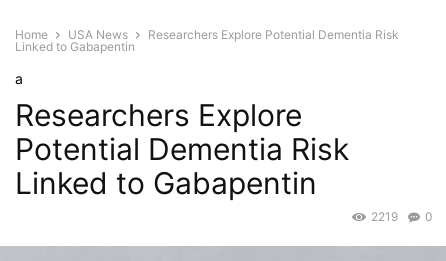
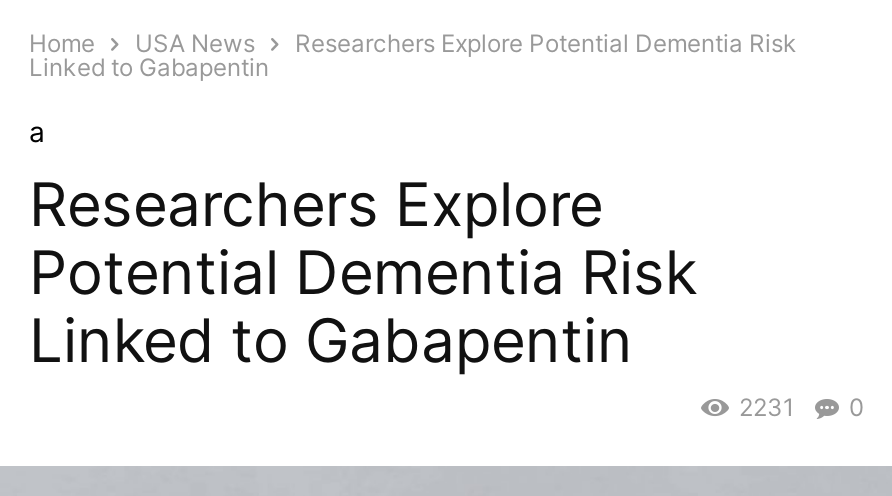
- 2219 0
+ 2231 0
